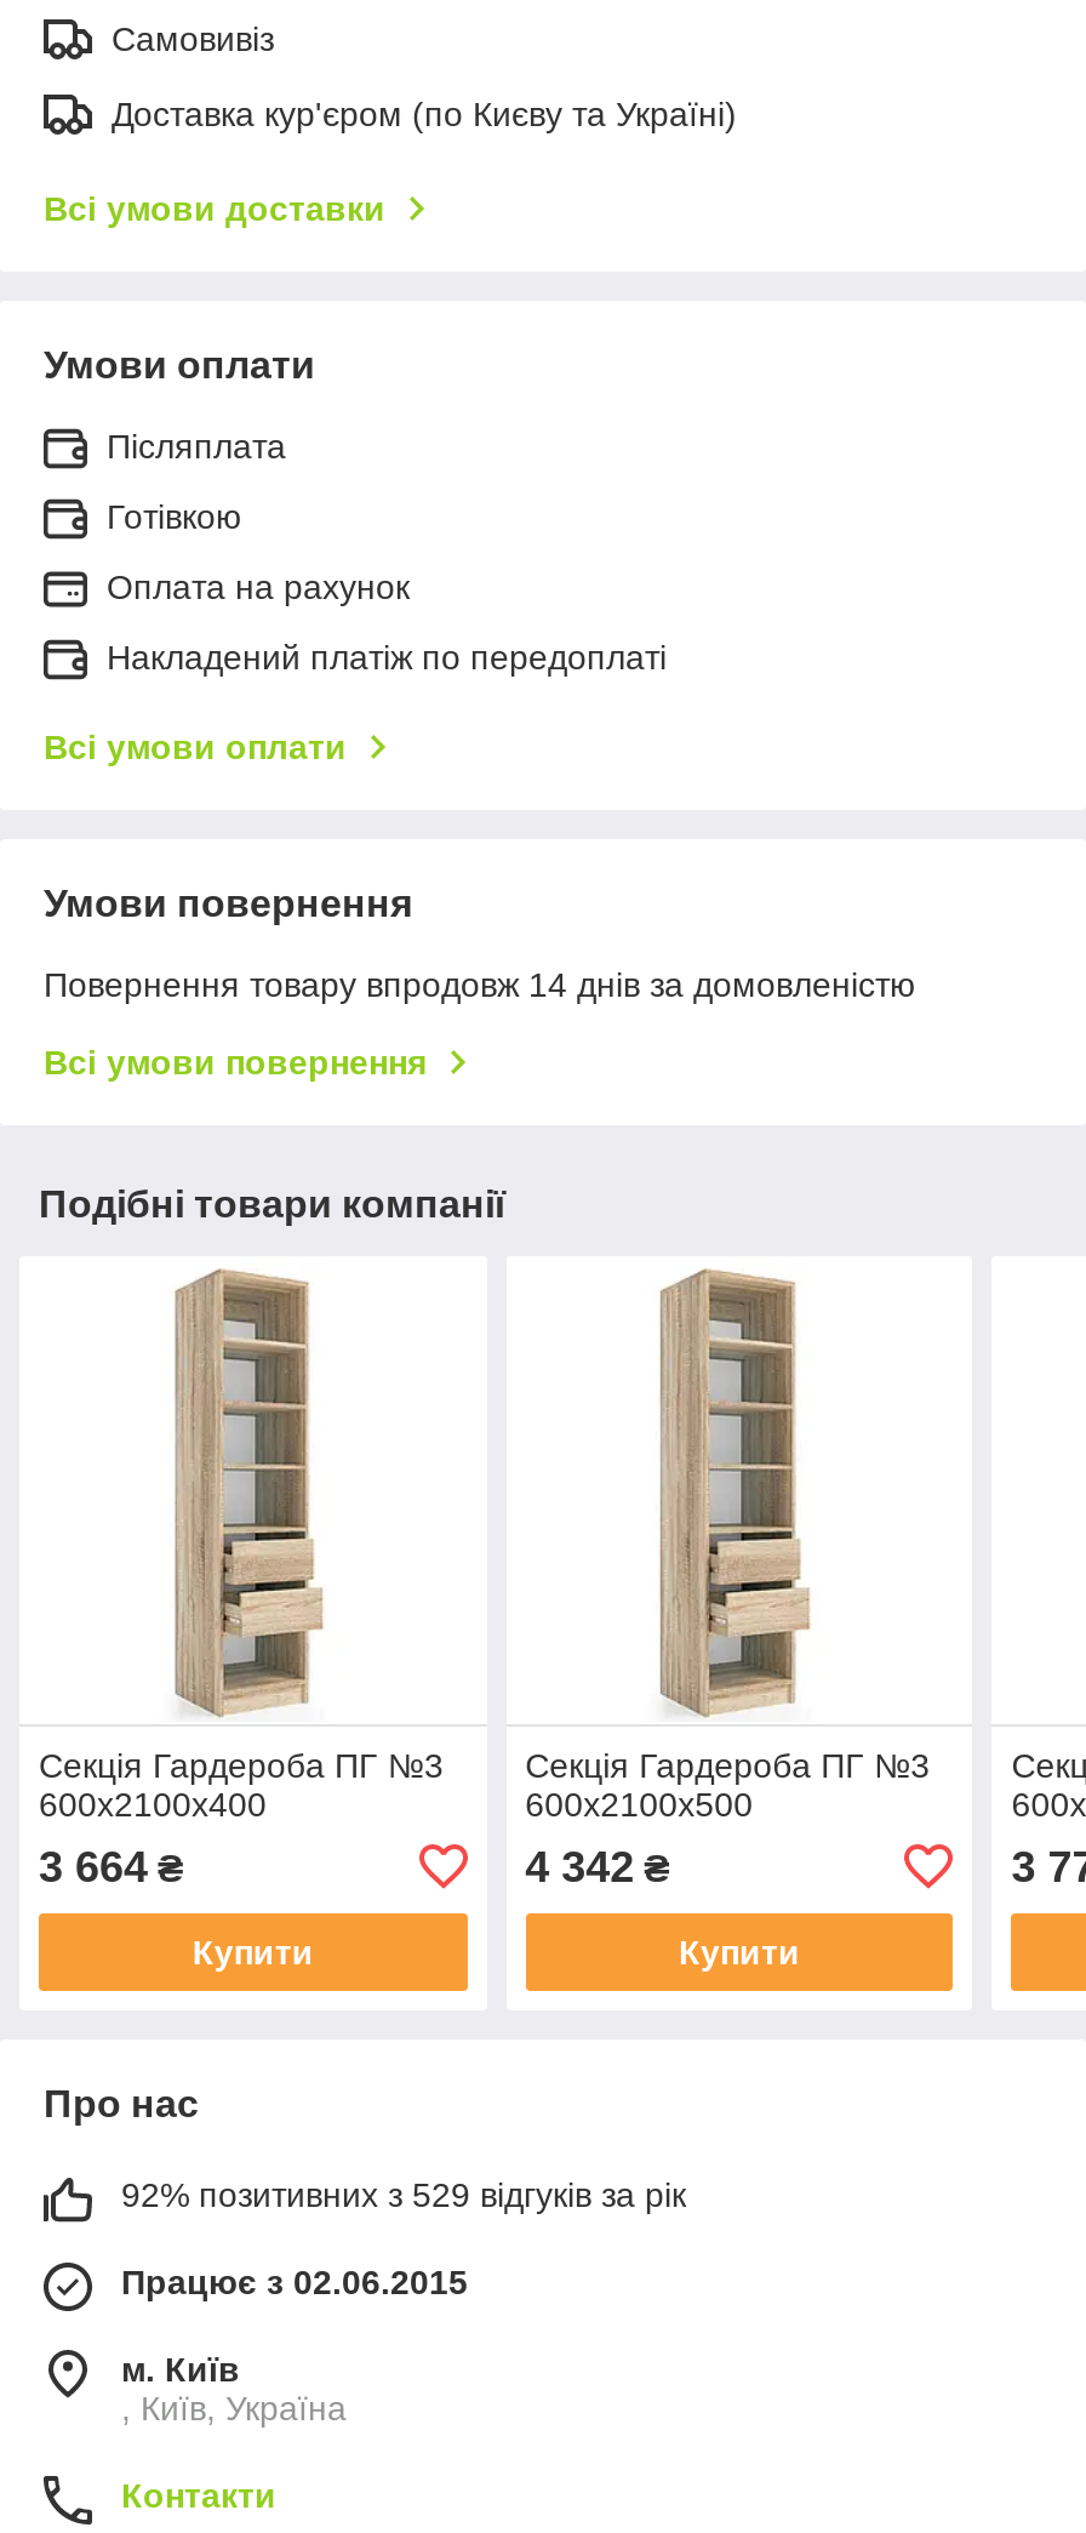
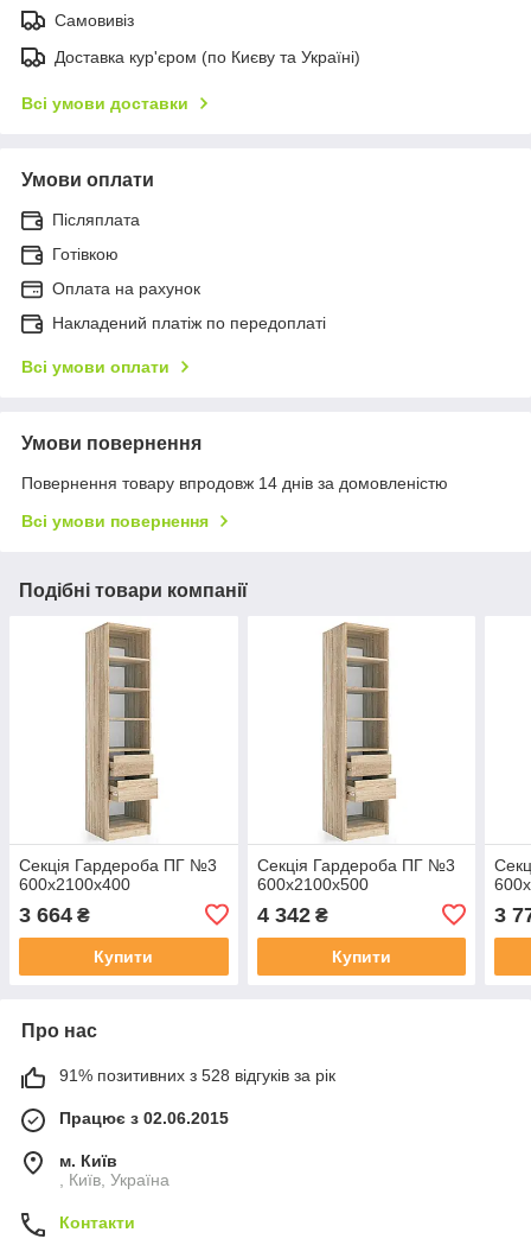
- 92% позитивних з 529 відгуків за рік
+ 91% позитивних з 528 відгуків за рік
